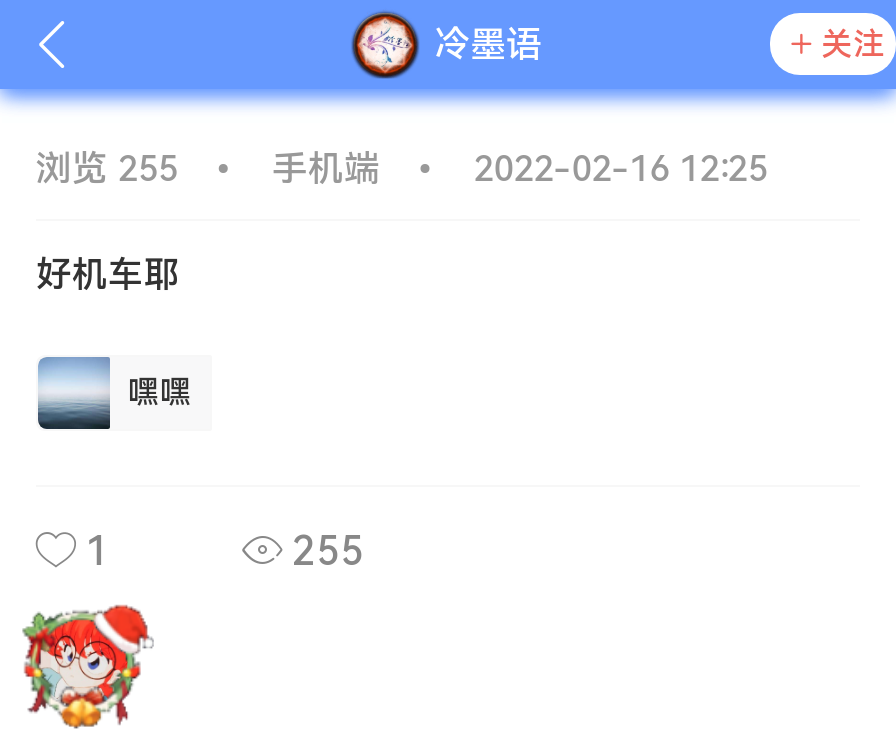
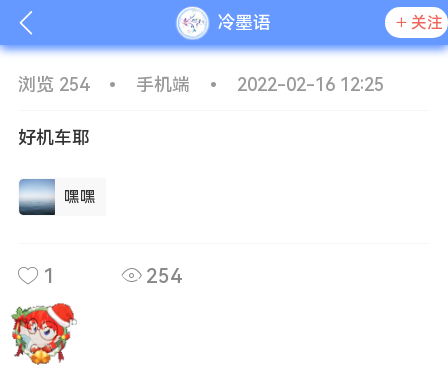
- [image]
+ [image]

- 浏览 255
+ 浏览 254

- 255
+ 254
